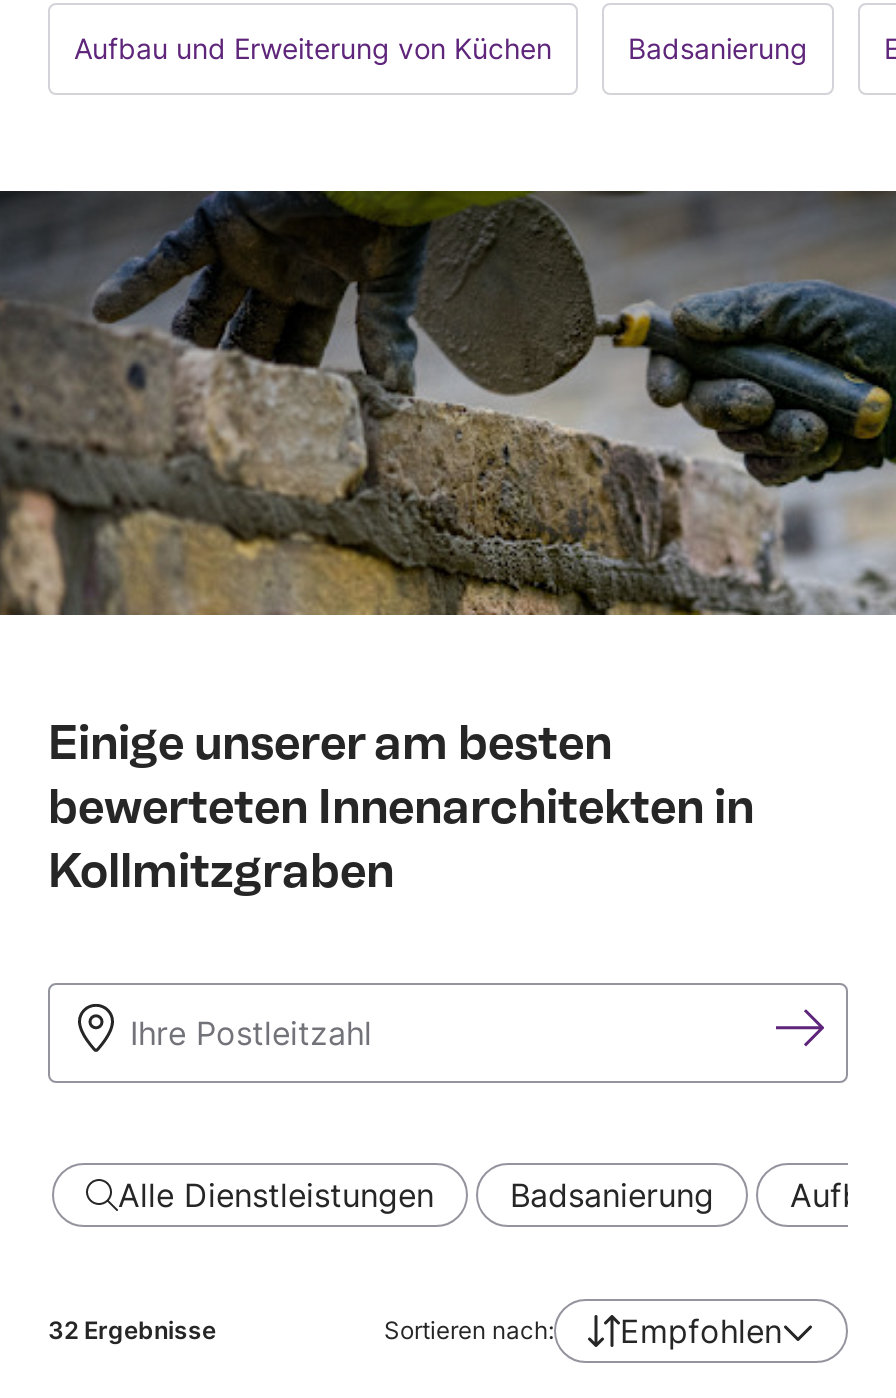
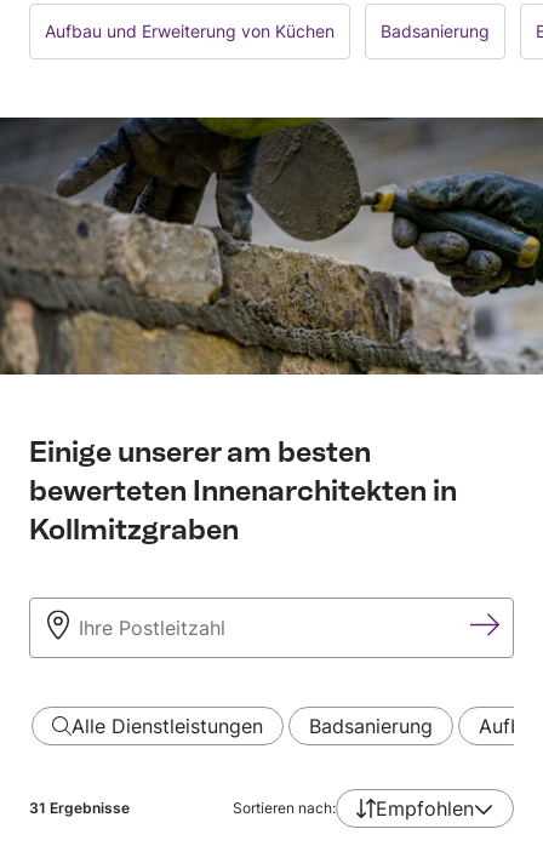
- 32 Ergebnisse
+ 31 Ergebnisse
